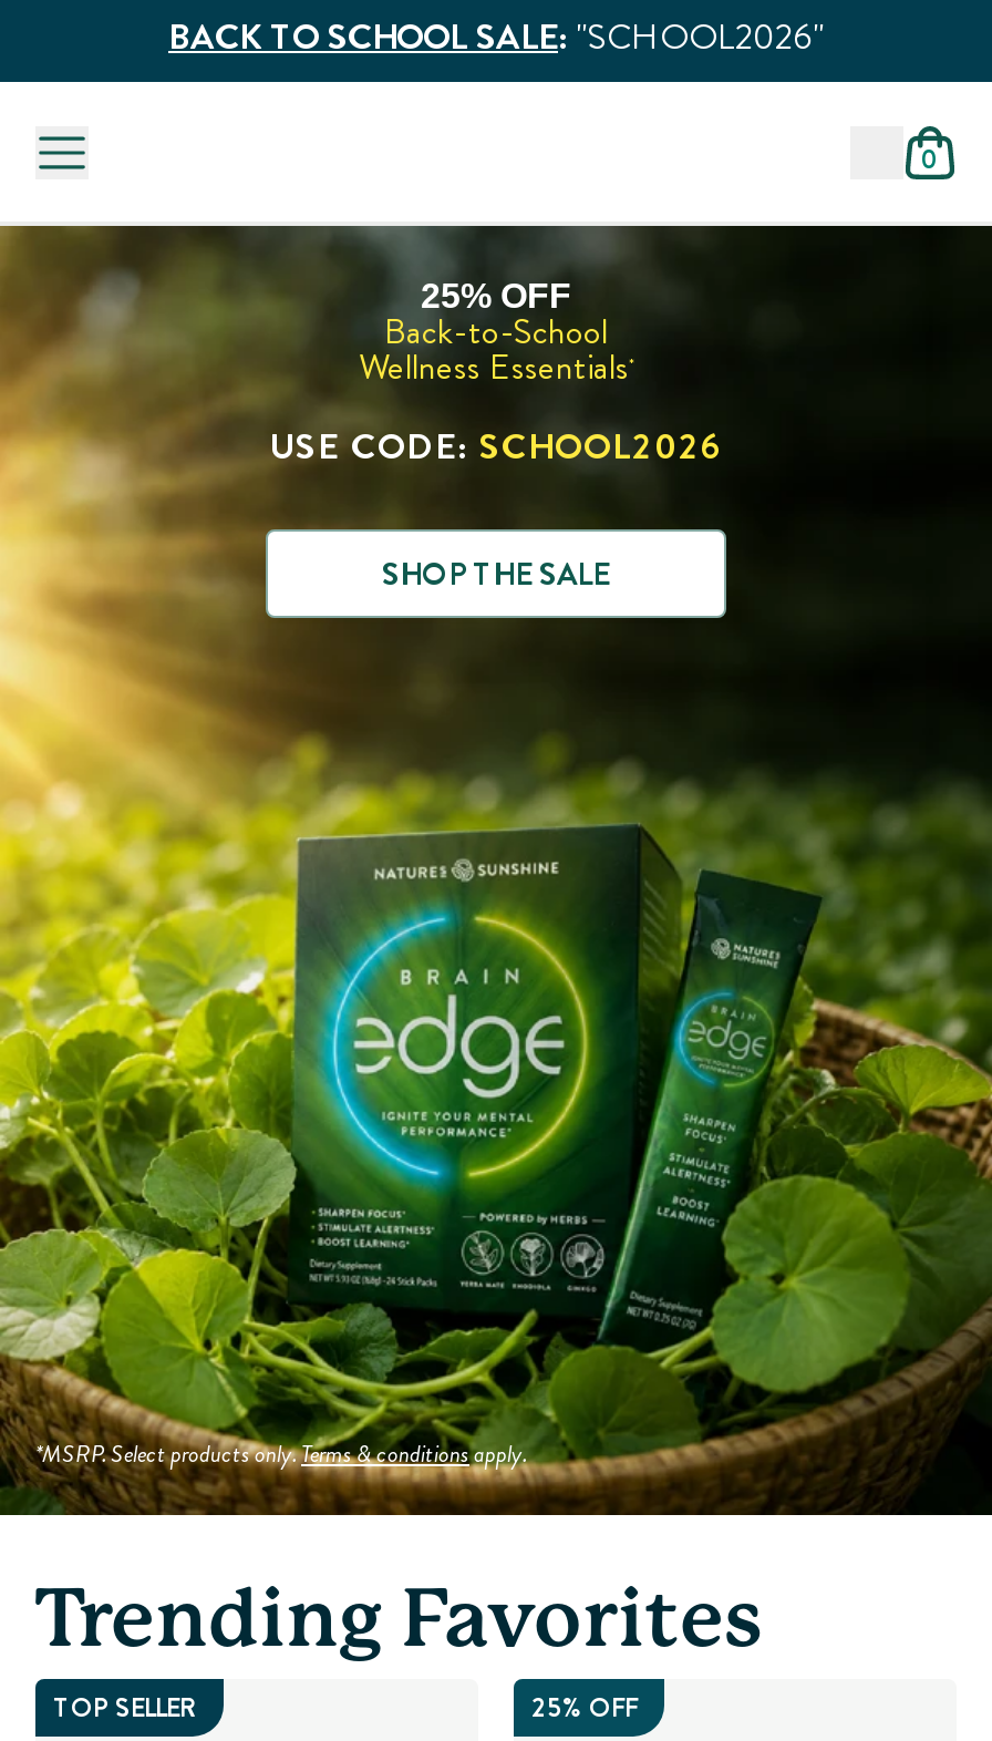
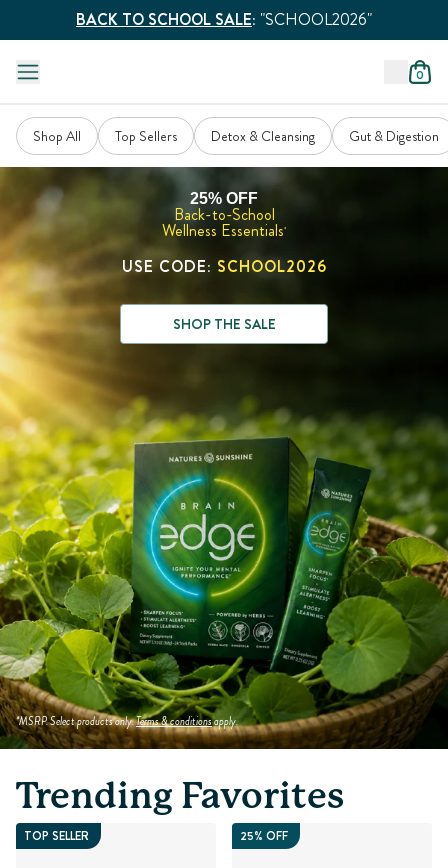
+ Shop All
+ Top Sellers
+ Detox & Cleansing
+ Gut & Digestion
